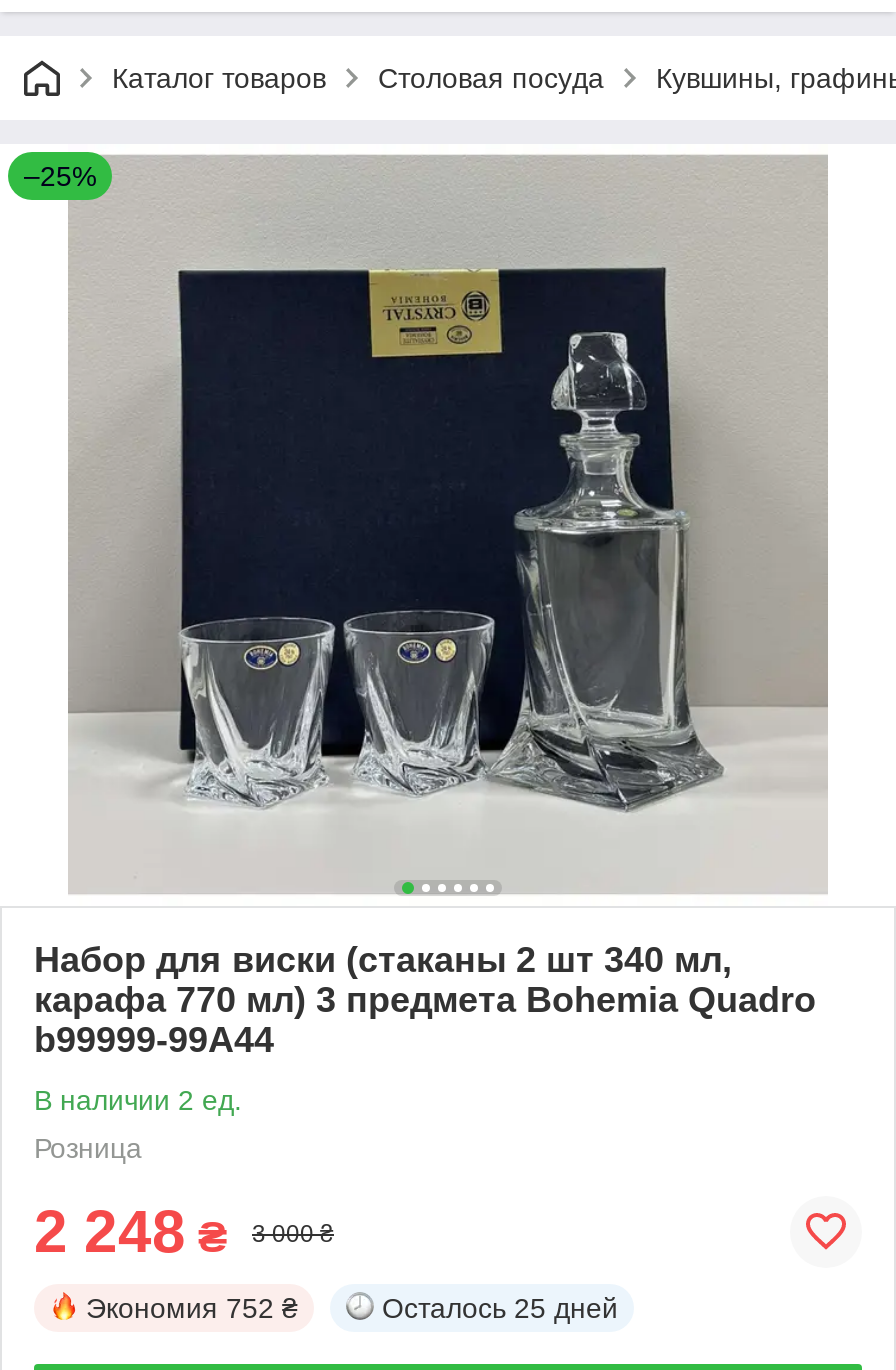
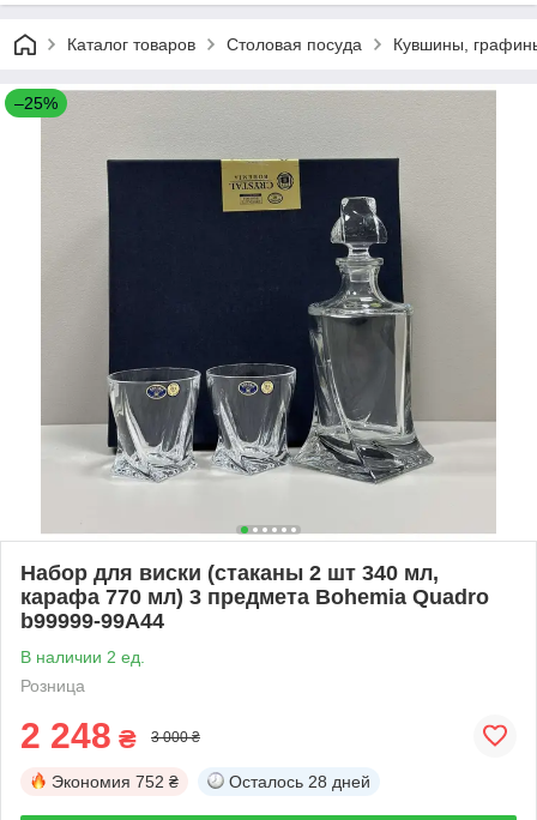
- Осталось 25 дней
+ Осталось 28 дней
